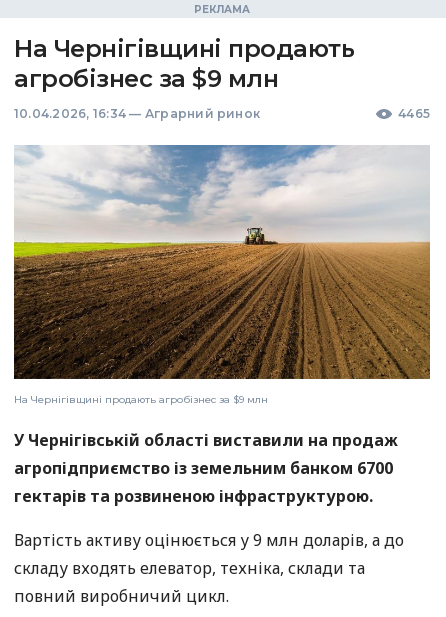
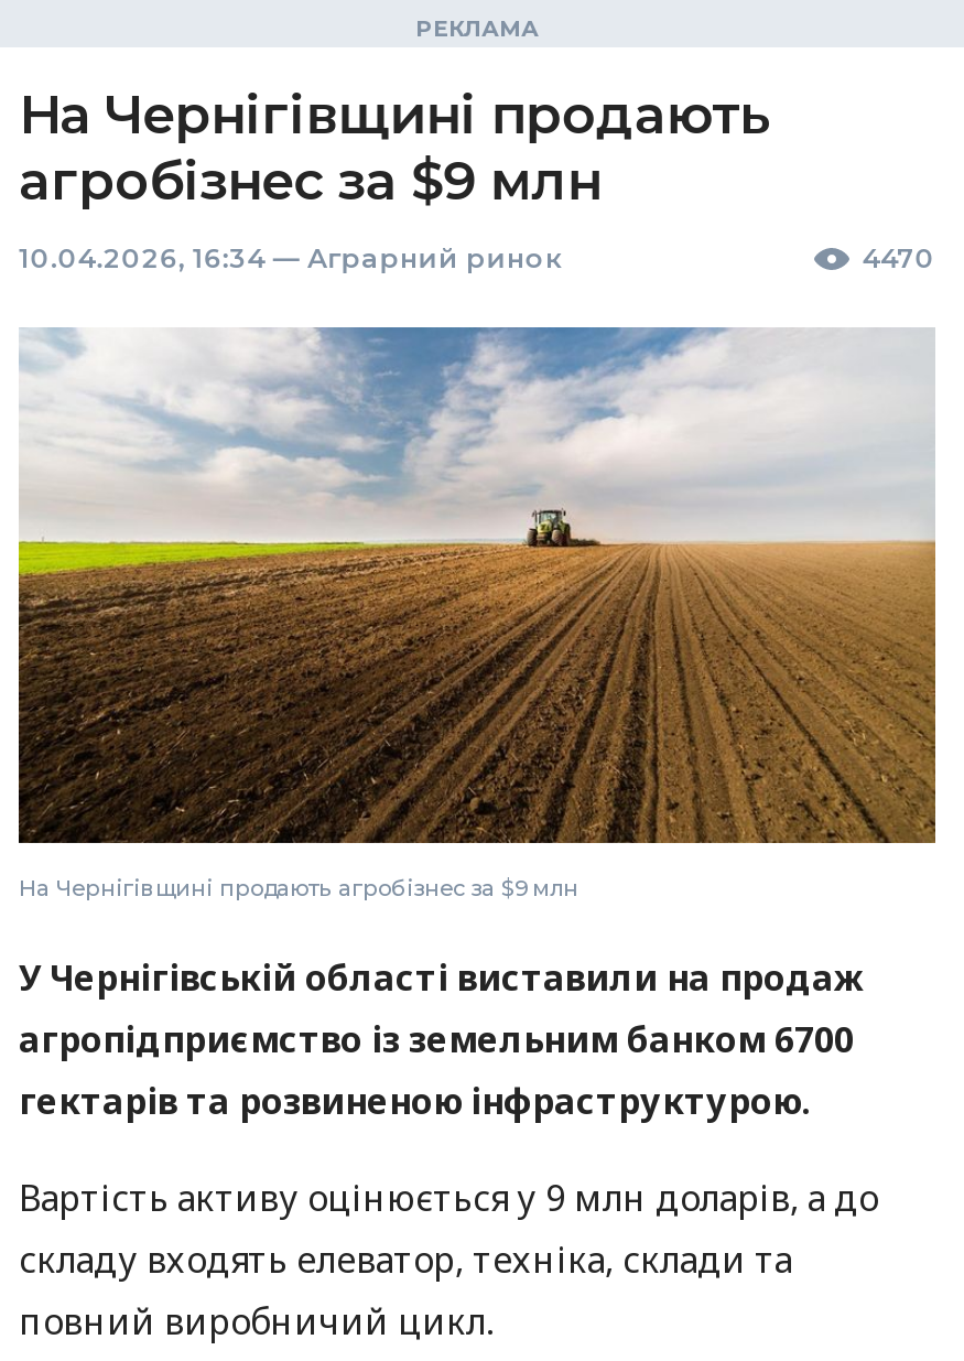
- 4465
+ 4470
